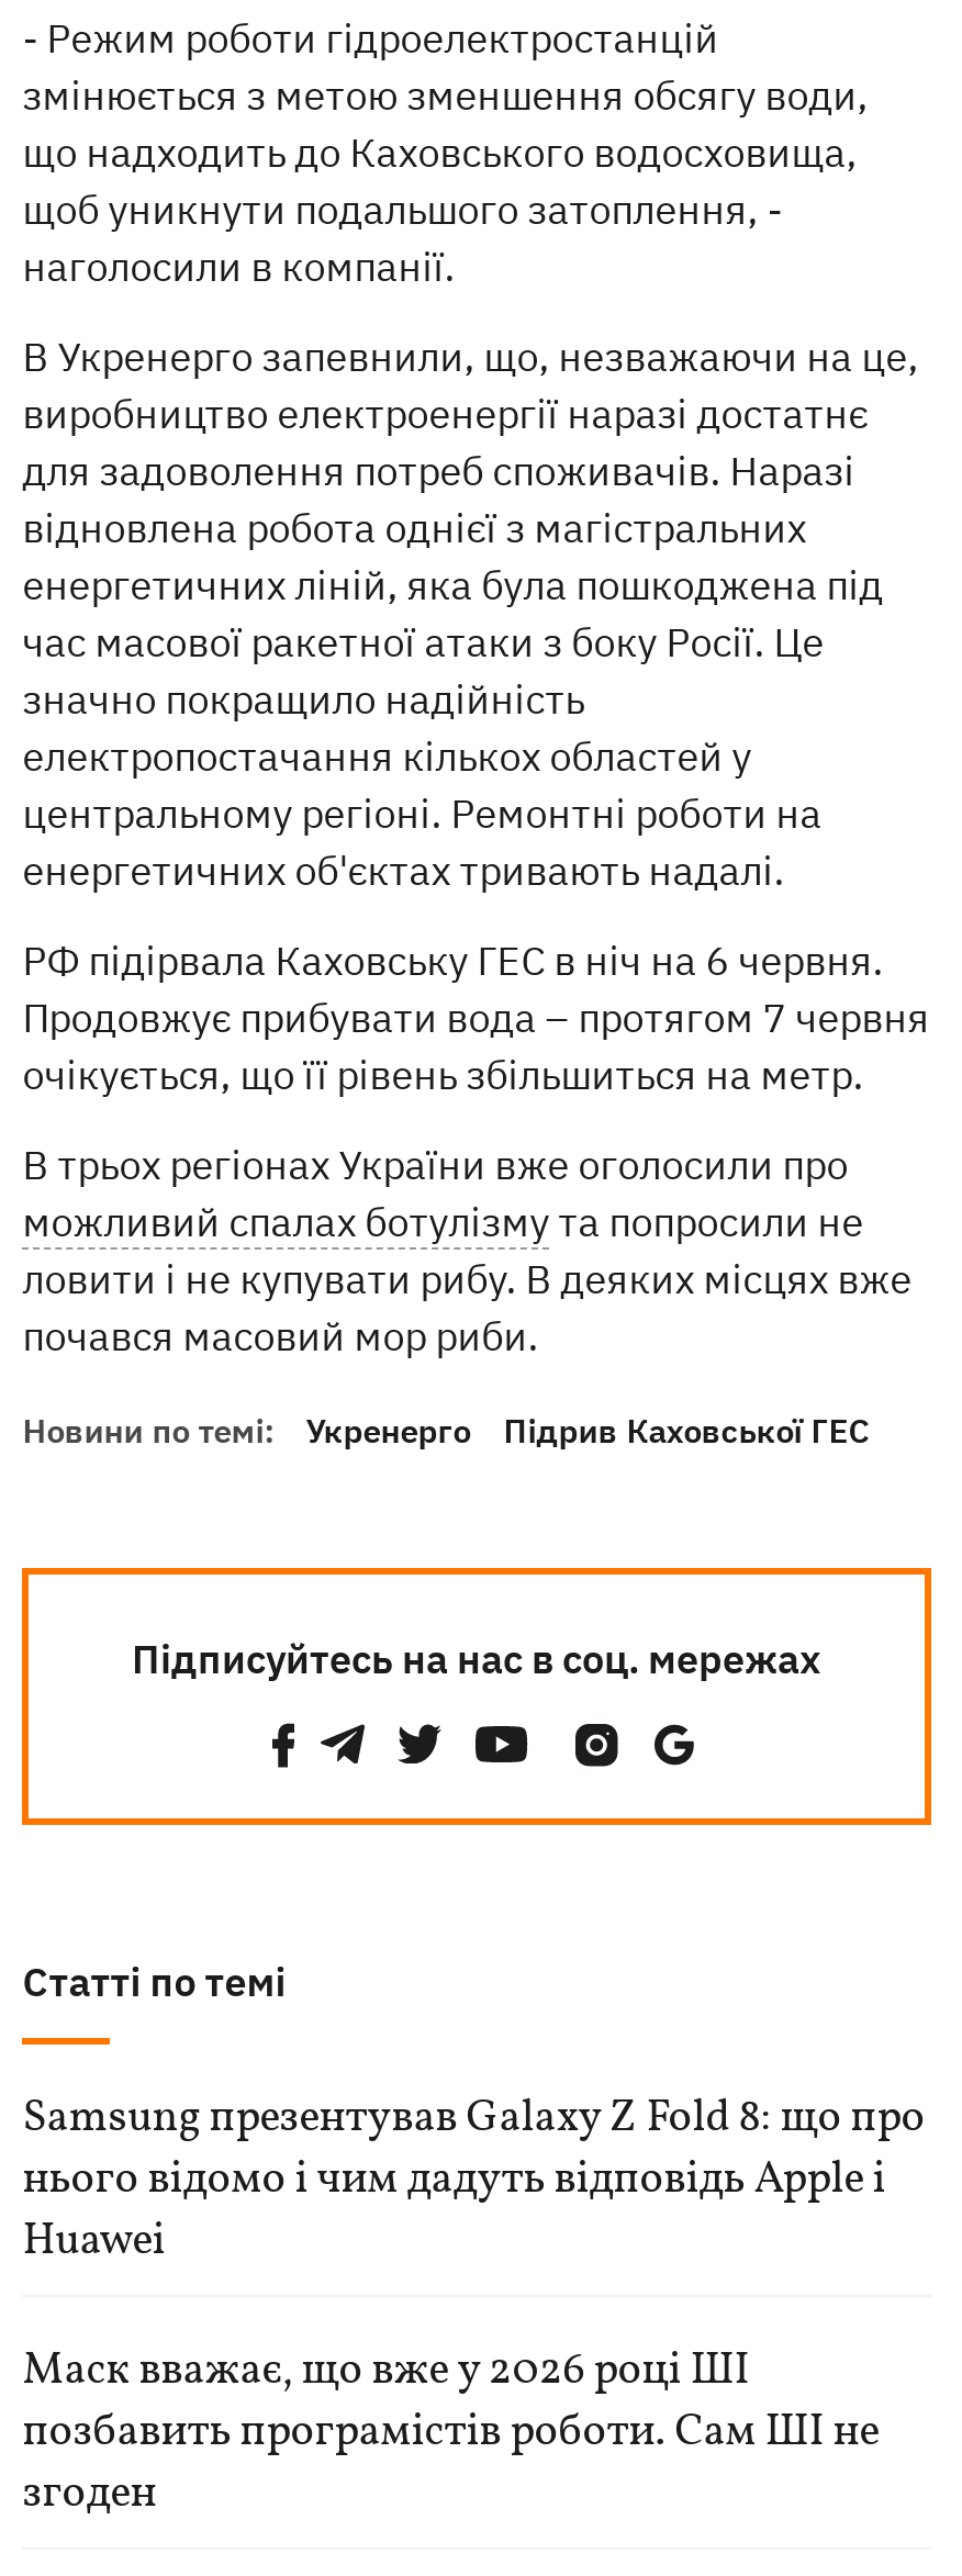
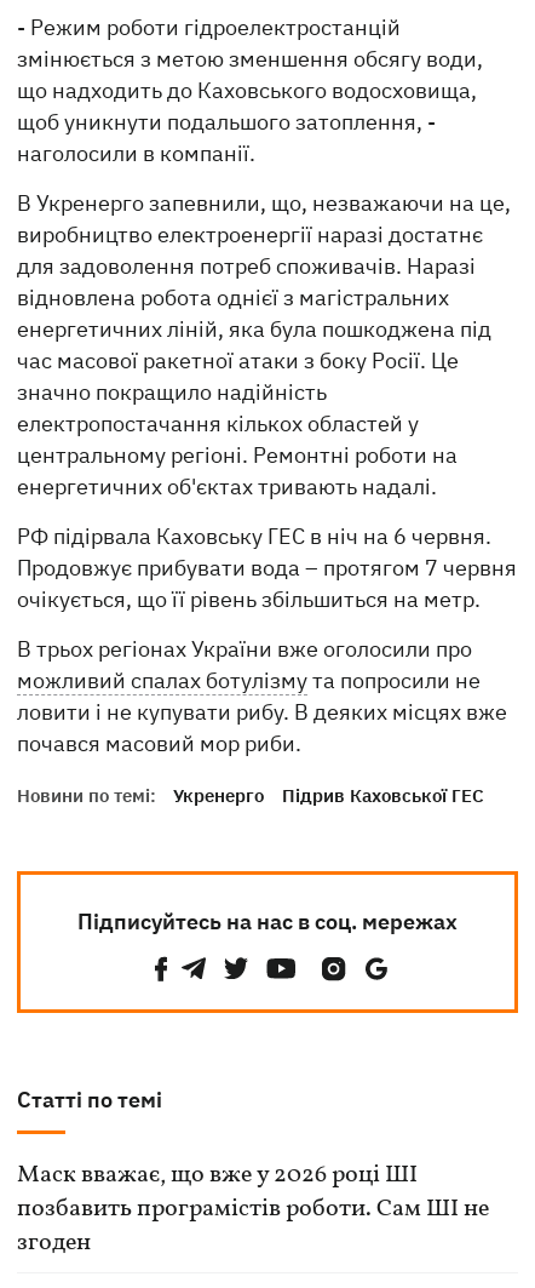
- Samsung презентував Galaxy Z Fold 8: що про
- нього відомо і чим дадуть відповідь Apple і
- Huawei
